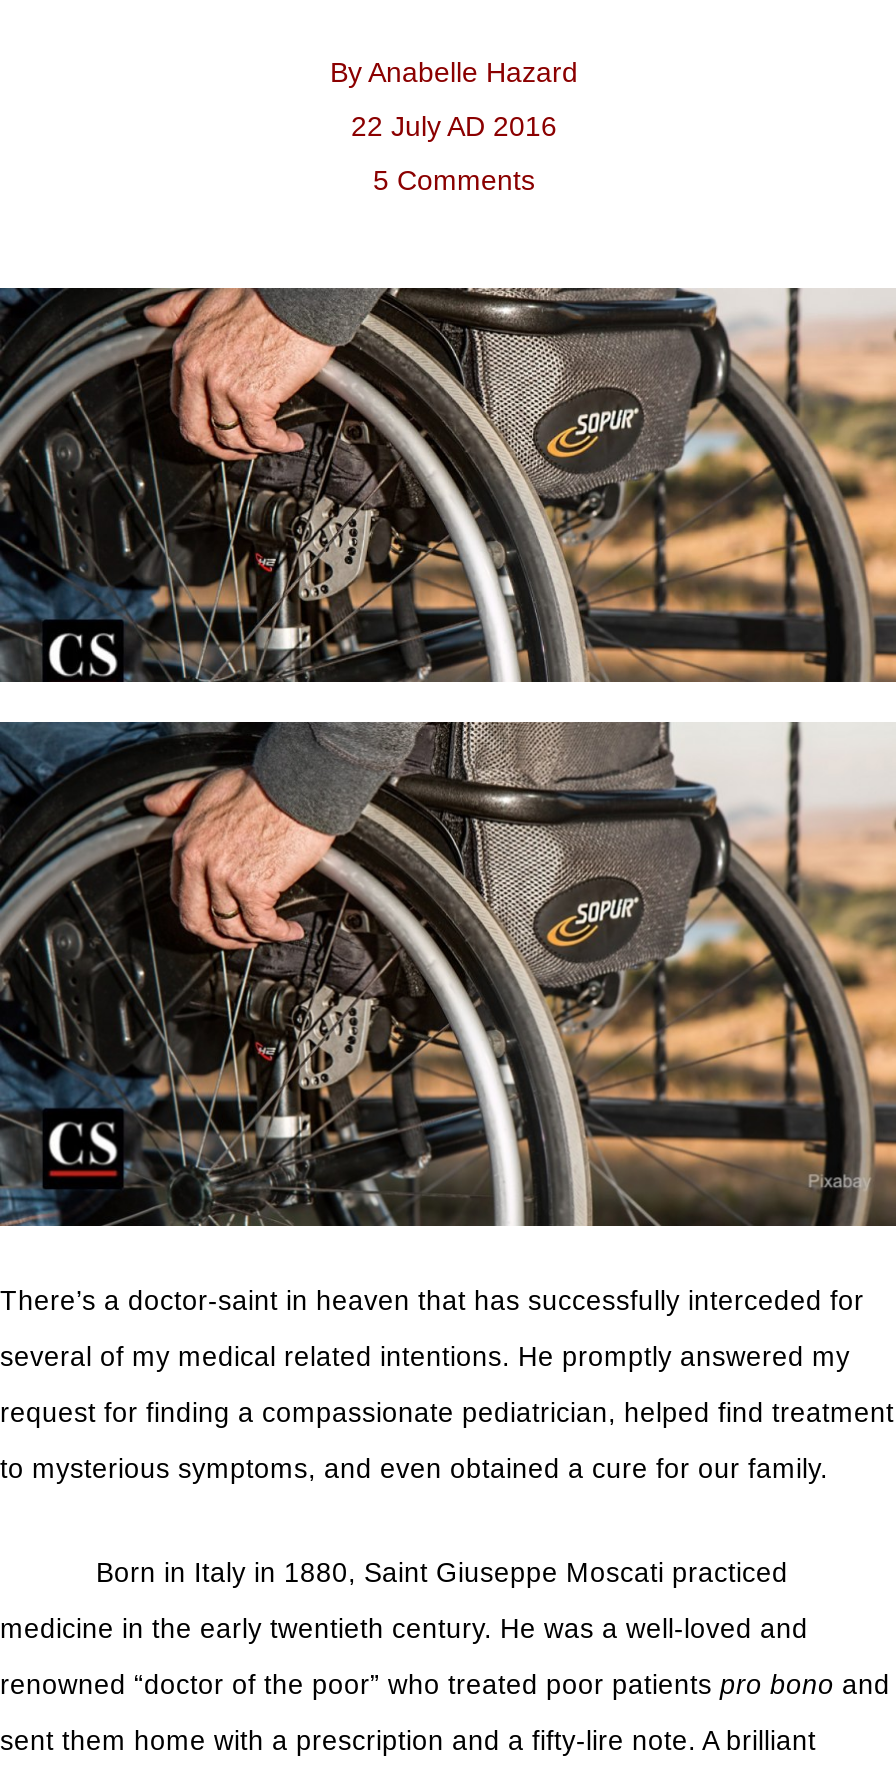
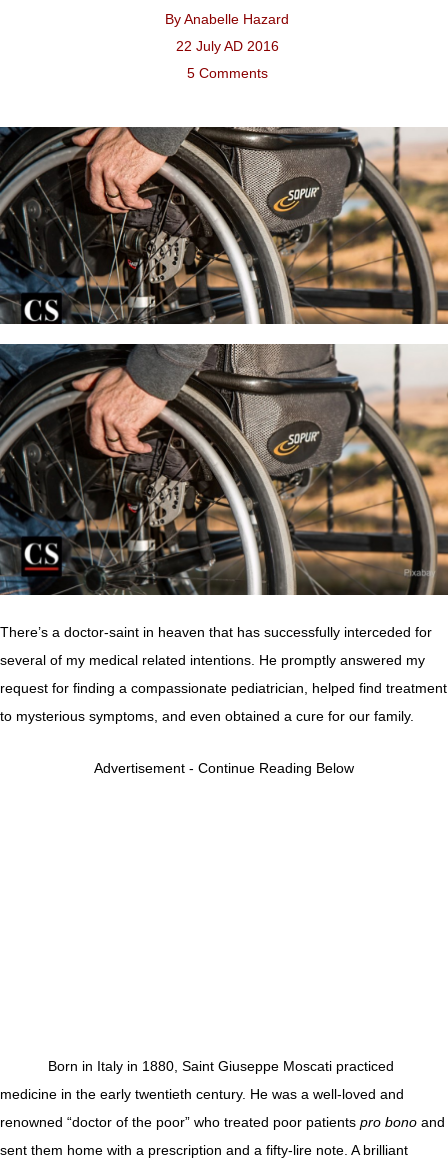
+ Advertisement - Continue Reading Below
